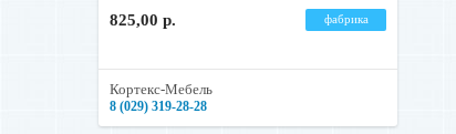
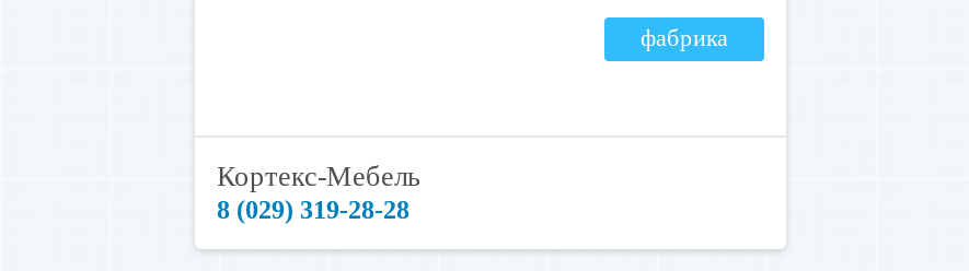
- 825,00 р.
